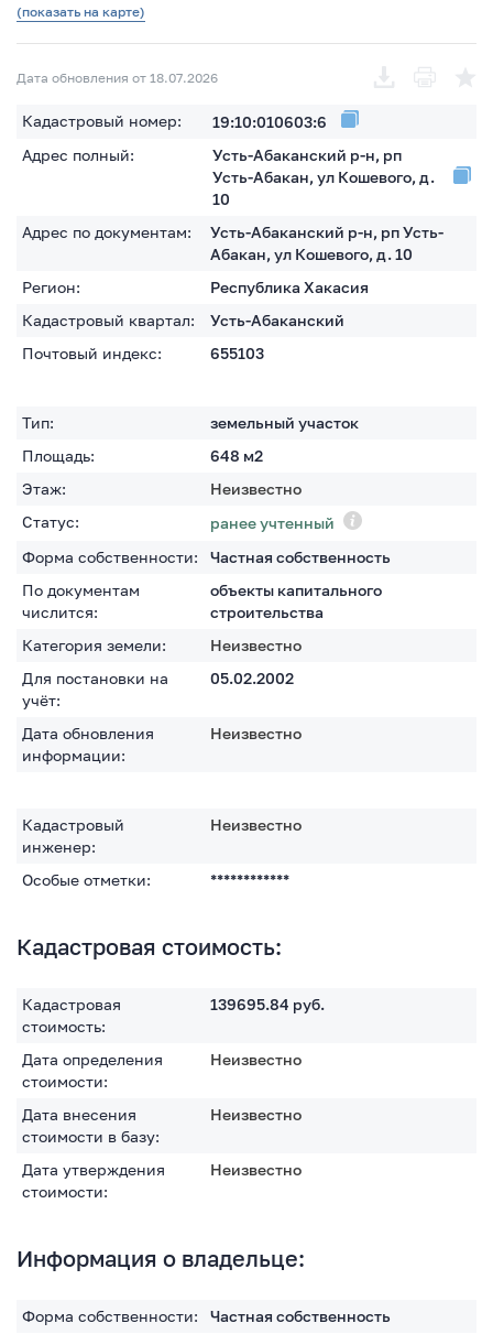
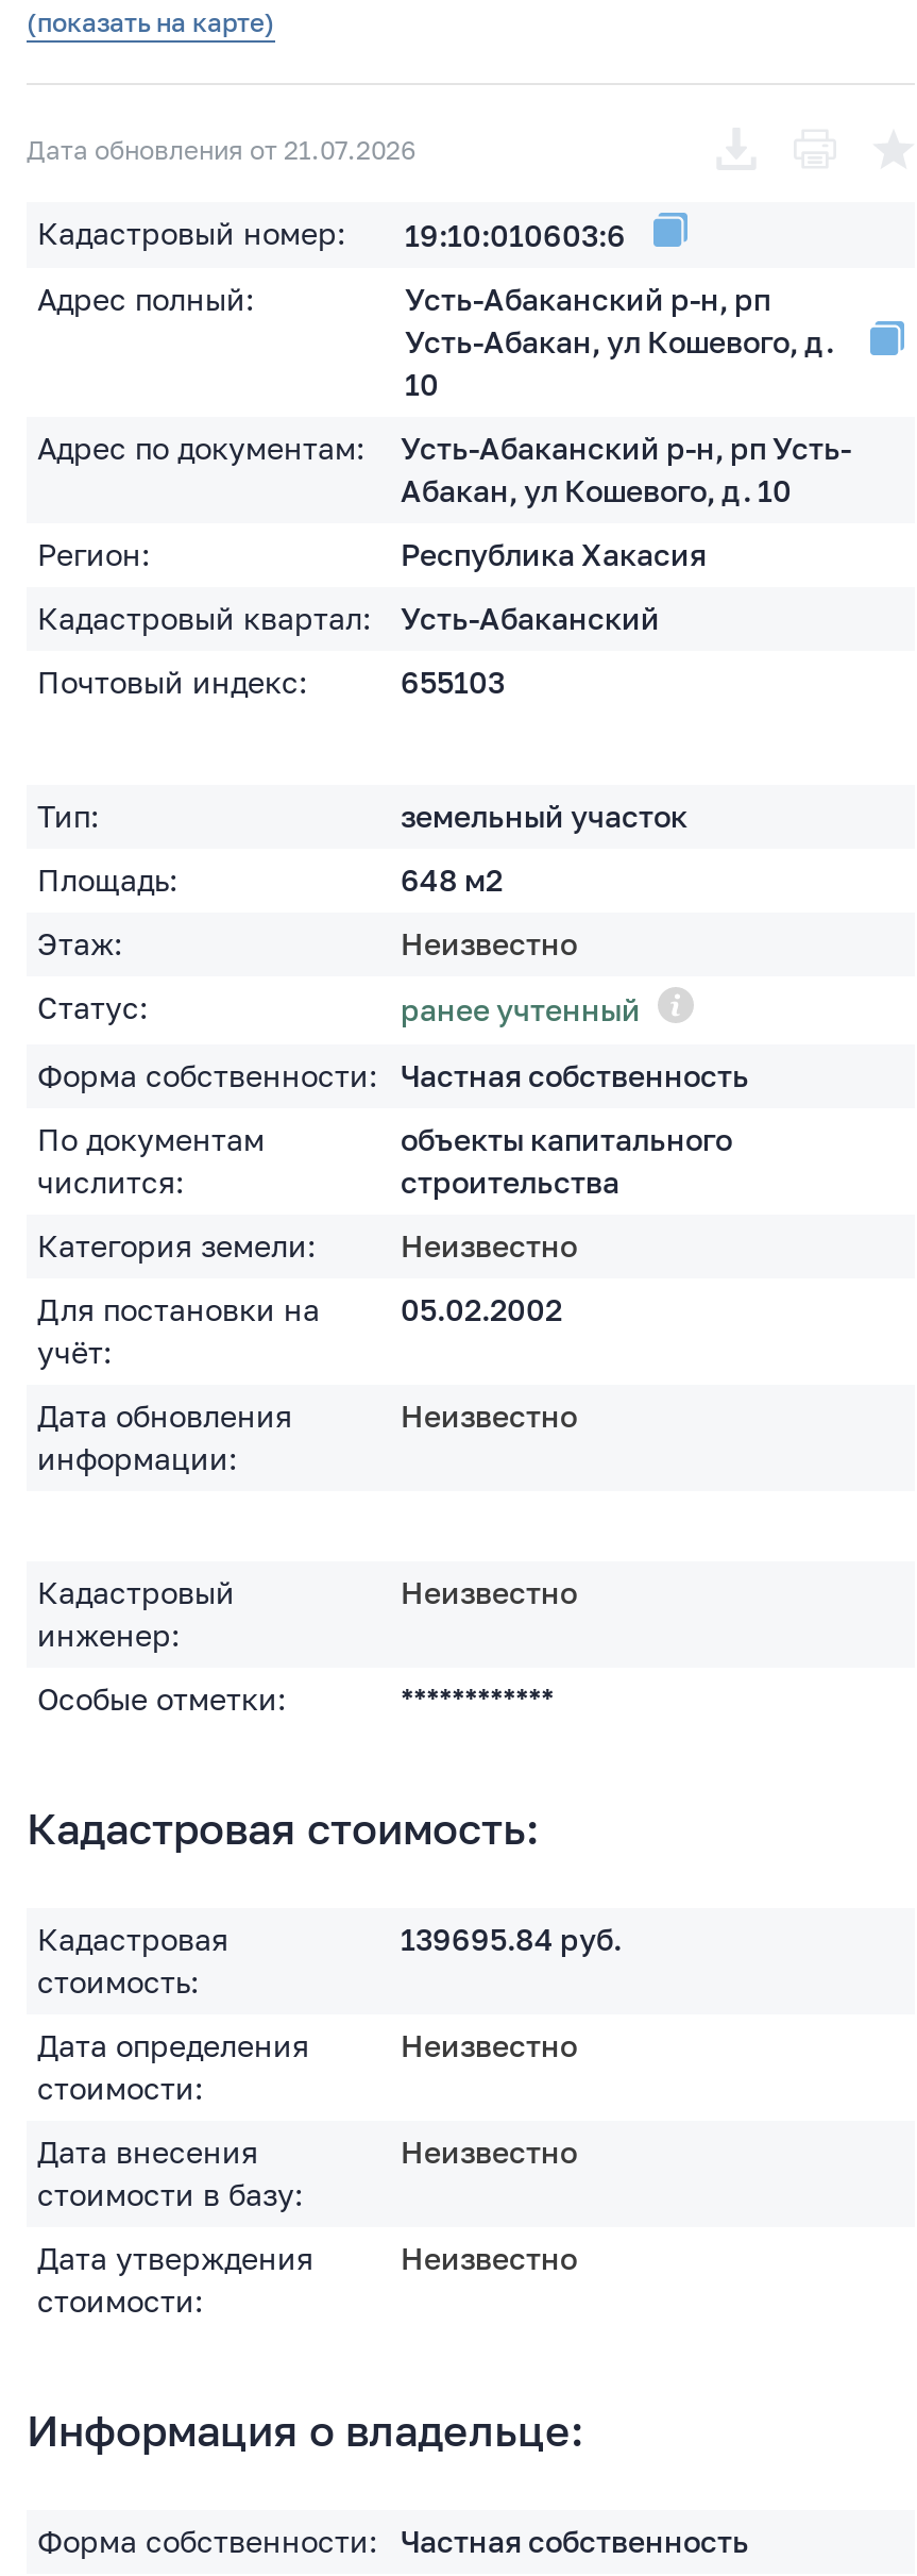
- Дата обновления от 18.07.2026
+ Дата обновления от 21.07.2026
